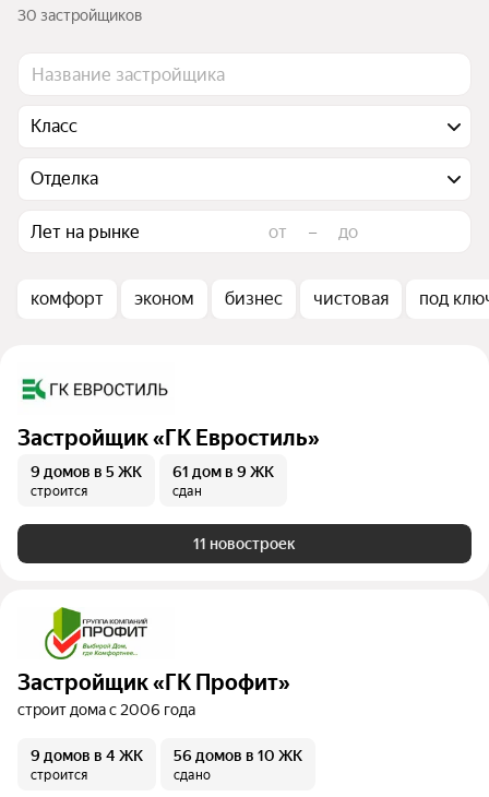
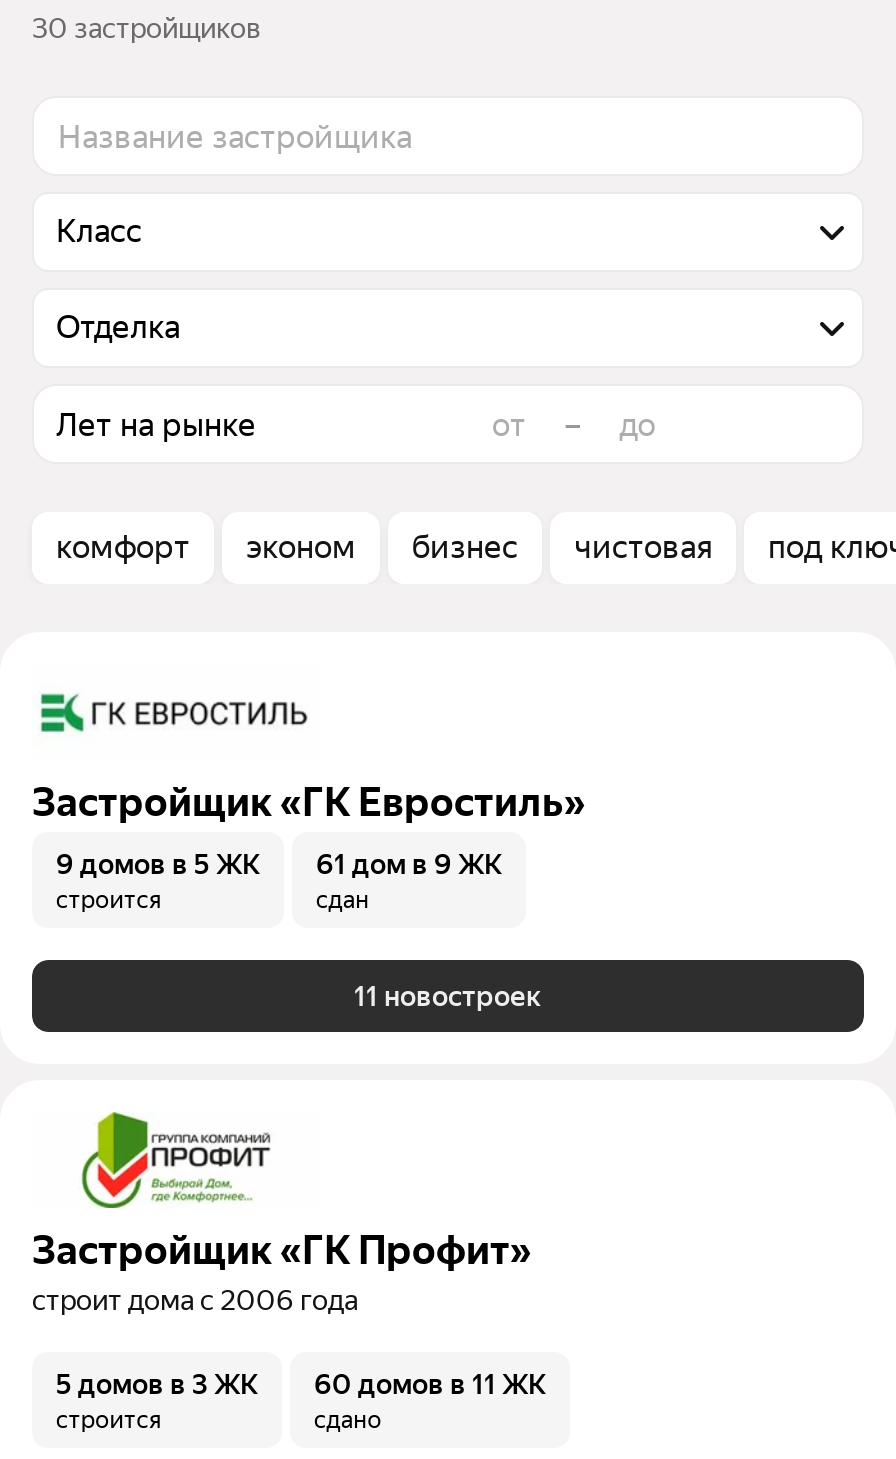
- 9 домов в 4 ЖК
+ 5 домов в 3 ЖК

- 56 домов в 10 ЖК
+ 60 домов в 11 ЖК
